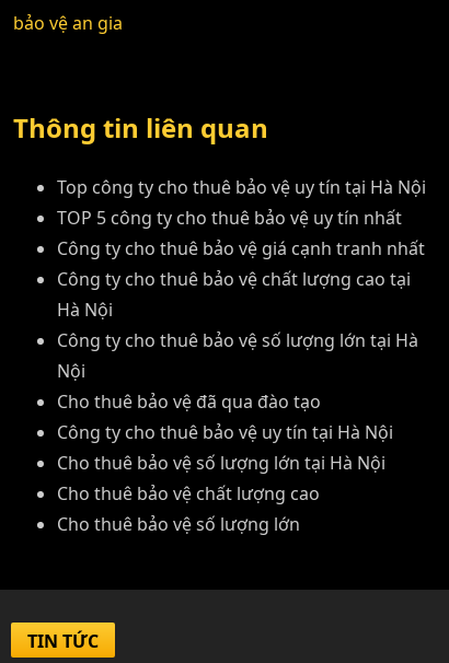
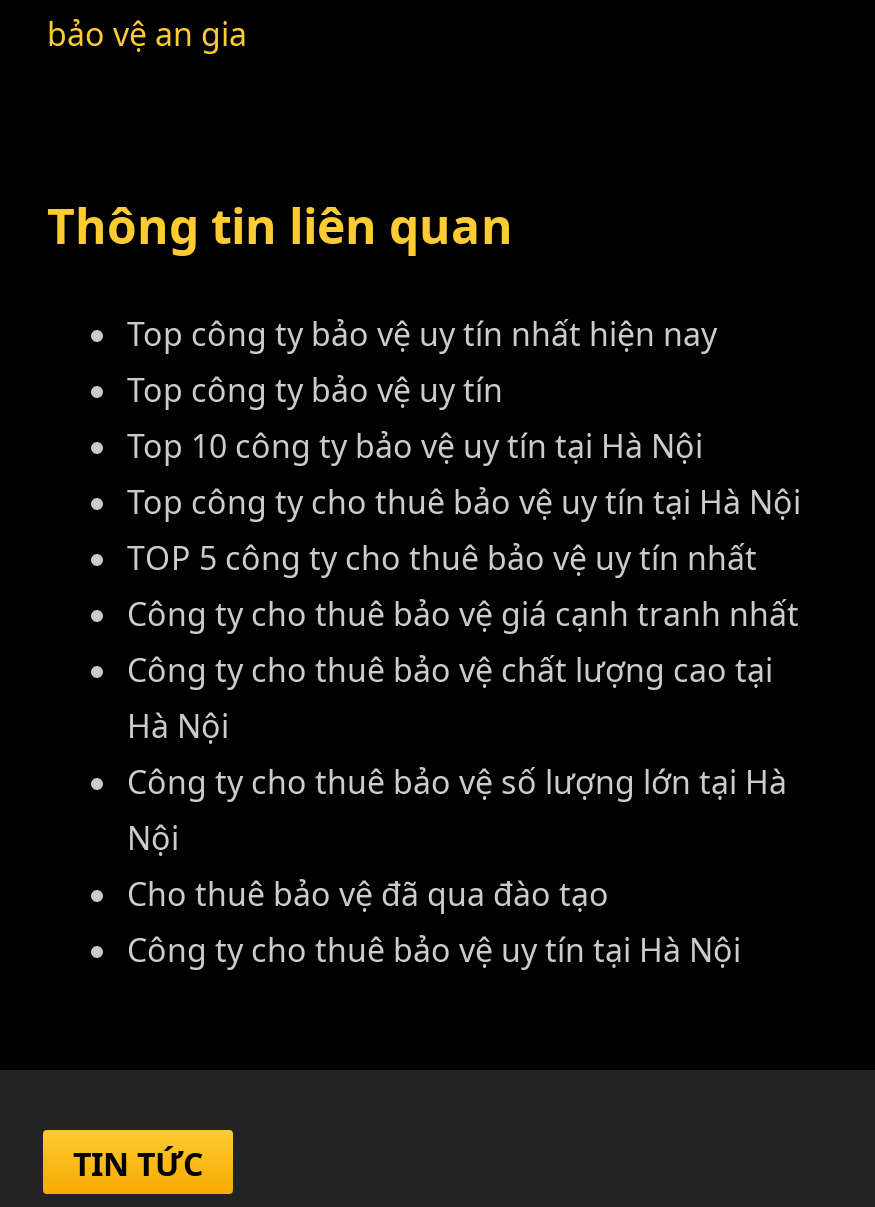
+ Top công ty bảo vệ uy tín nhất hiện nay
+ Top công ty bảo vệ uy tín
+ Top 10 công ty bảo vệ uy tín tại Hà Nội

moved down: Top công ty cho thuê bảo vệ uy tín tại Hà Nội | TOP 5 công ty cho thuê bảo vệ uy tín nhất | Công ty cho thuê bảo vệ giá cạnh tranh nhất | ... | Cho thuê bảo vệ đã qua đào tạo | Công ty cho thuê bảo vệ uy tín tại Hà Nội

- Cho thuê bảo vệ số lượng lớn tại Hà Nội
- Cho thuê bảo vệ chất lượng cao
- Cho thuê bảo vệ số lượng lớn
